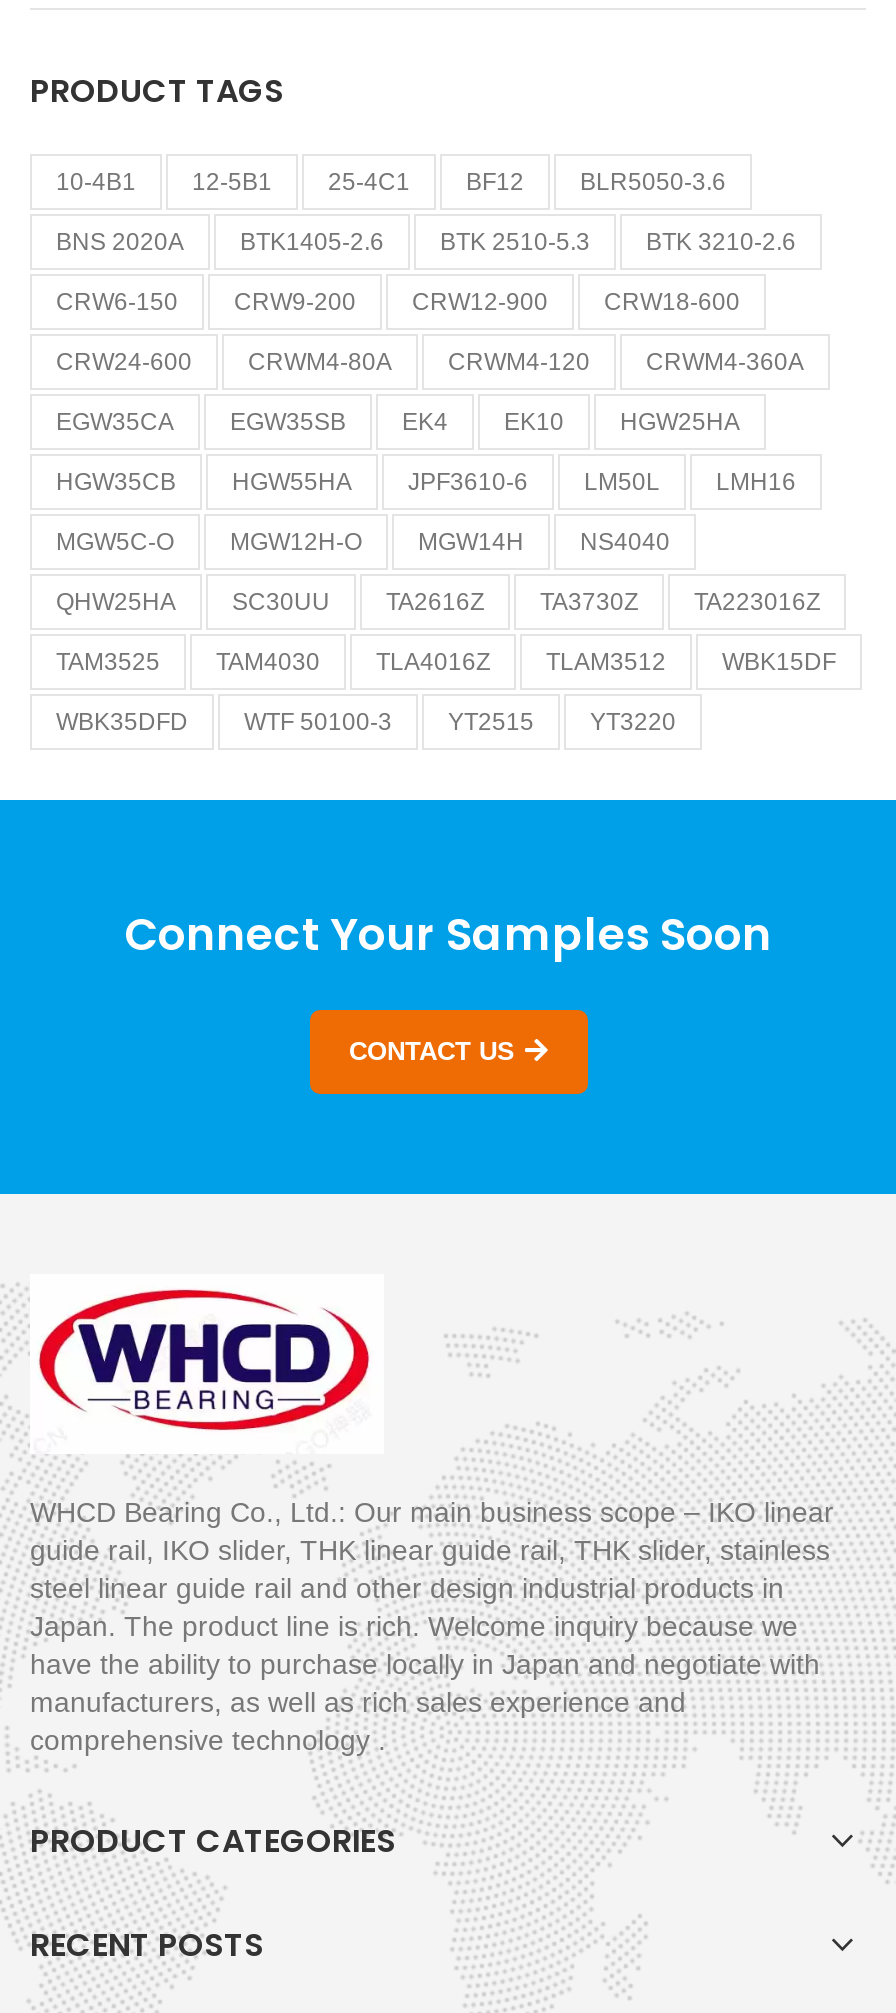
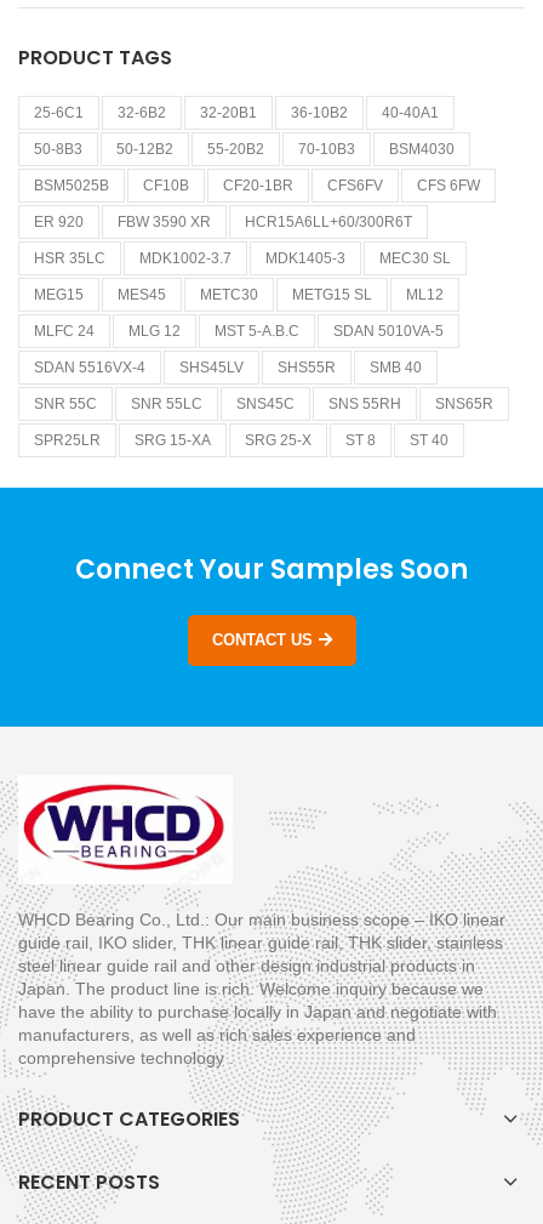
- 10-4B1
- 12-5B1
- 25-4C1
- BF12
- BLR5050-3.6
+ 25-6C1
+ 32-6B2
+ 32-20B1
+ 36-10B2
+ 40-40A1

- BNS 2020A
- BTK1405-2.6
- BTK 2510-5.3
- BTK 3210-2.6
+ 50-8B3
+ 50-12B2
+ 55-20B2
+ 70-10B3
+ BSM4030

- CRW6-150
- CRW9-200
- CRW12-900
- CRW18-600
+ BSM5025B
+ CF10B
+ CF20-1BR
+ CFS6FV
+ CFS 6FW

- CRW24-600
- CRWM4-80A
- CRWM4-120
- CRWM4-360A
+ ER 920
+ FBW 3590 XR
+ HCR15A6LL+60/300R6T

- EGW35CA
- EGW35SB
- EK4
- EK10
- HGW25HA
+ HSR 35LC
+ MDK1002-3.7
+ MDK1405-3
+ MEC30 SL

- HGW35CB
- HGW55HA
- JPF3610-6
- LM50L
- LMH16
+ MEG15
+ MES45
+ METC30
+ METG15 SL
+ ML12

- MGW5C-O
- MGW12H-O
- MGW14H
- NS4040
+ MLFC 24
+ MLG 12
+ MST 5-A.B.C
+ SDAN 5010VA-5

- QHW25HA
- SC30UU
- TA2616Z
- TA3730Z
- TA223016Z
+ SDAN 5516VX-4
+ SHS45LV
+ SHS55R
+ SMB 40

- TAM3525
- TAM4030
- TLA4016Z
- TLAM3512
- WBK15DF
+ SNR 55C
+ SNR 55LC
+ SNS45C
+ SNS 55RH
+ SNS65R

- WBK35DFD
- WTF 50100-3
- YT2515
- YT3220
+ SPR25LR
+ SRG 15-XA
+ SRG 25-X
+ ST 8
+ ST 40
